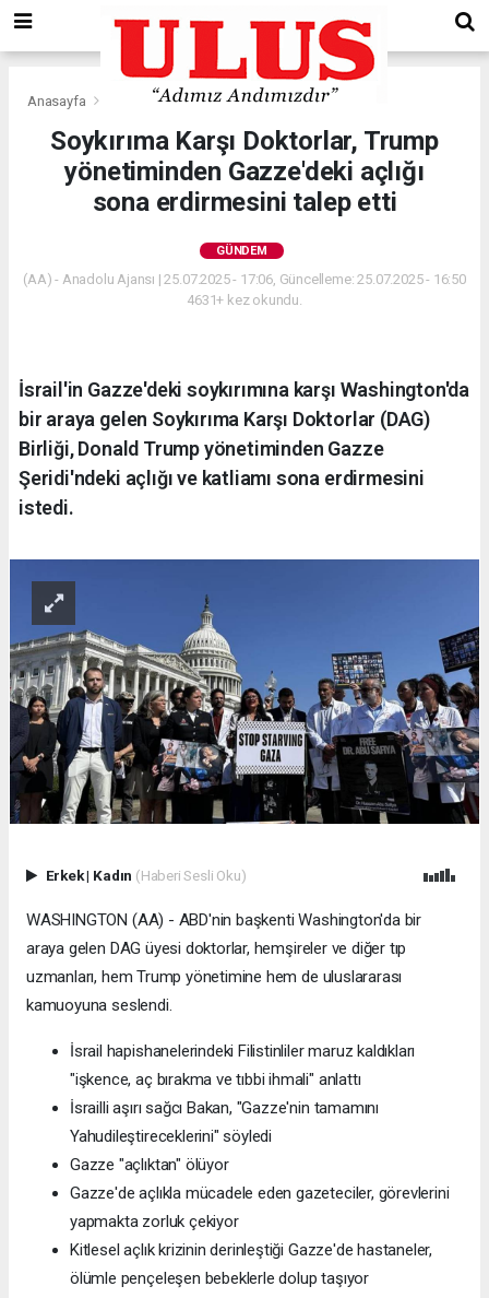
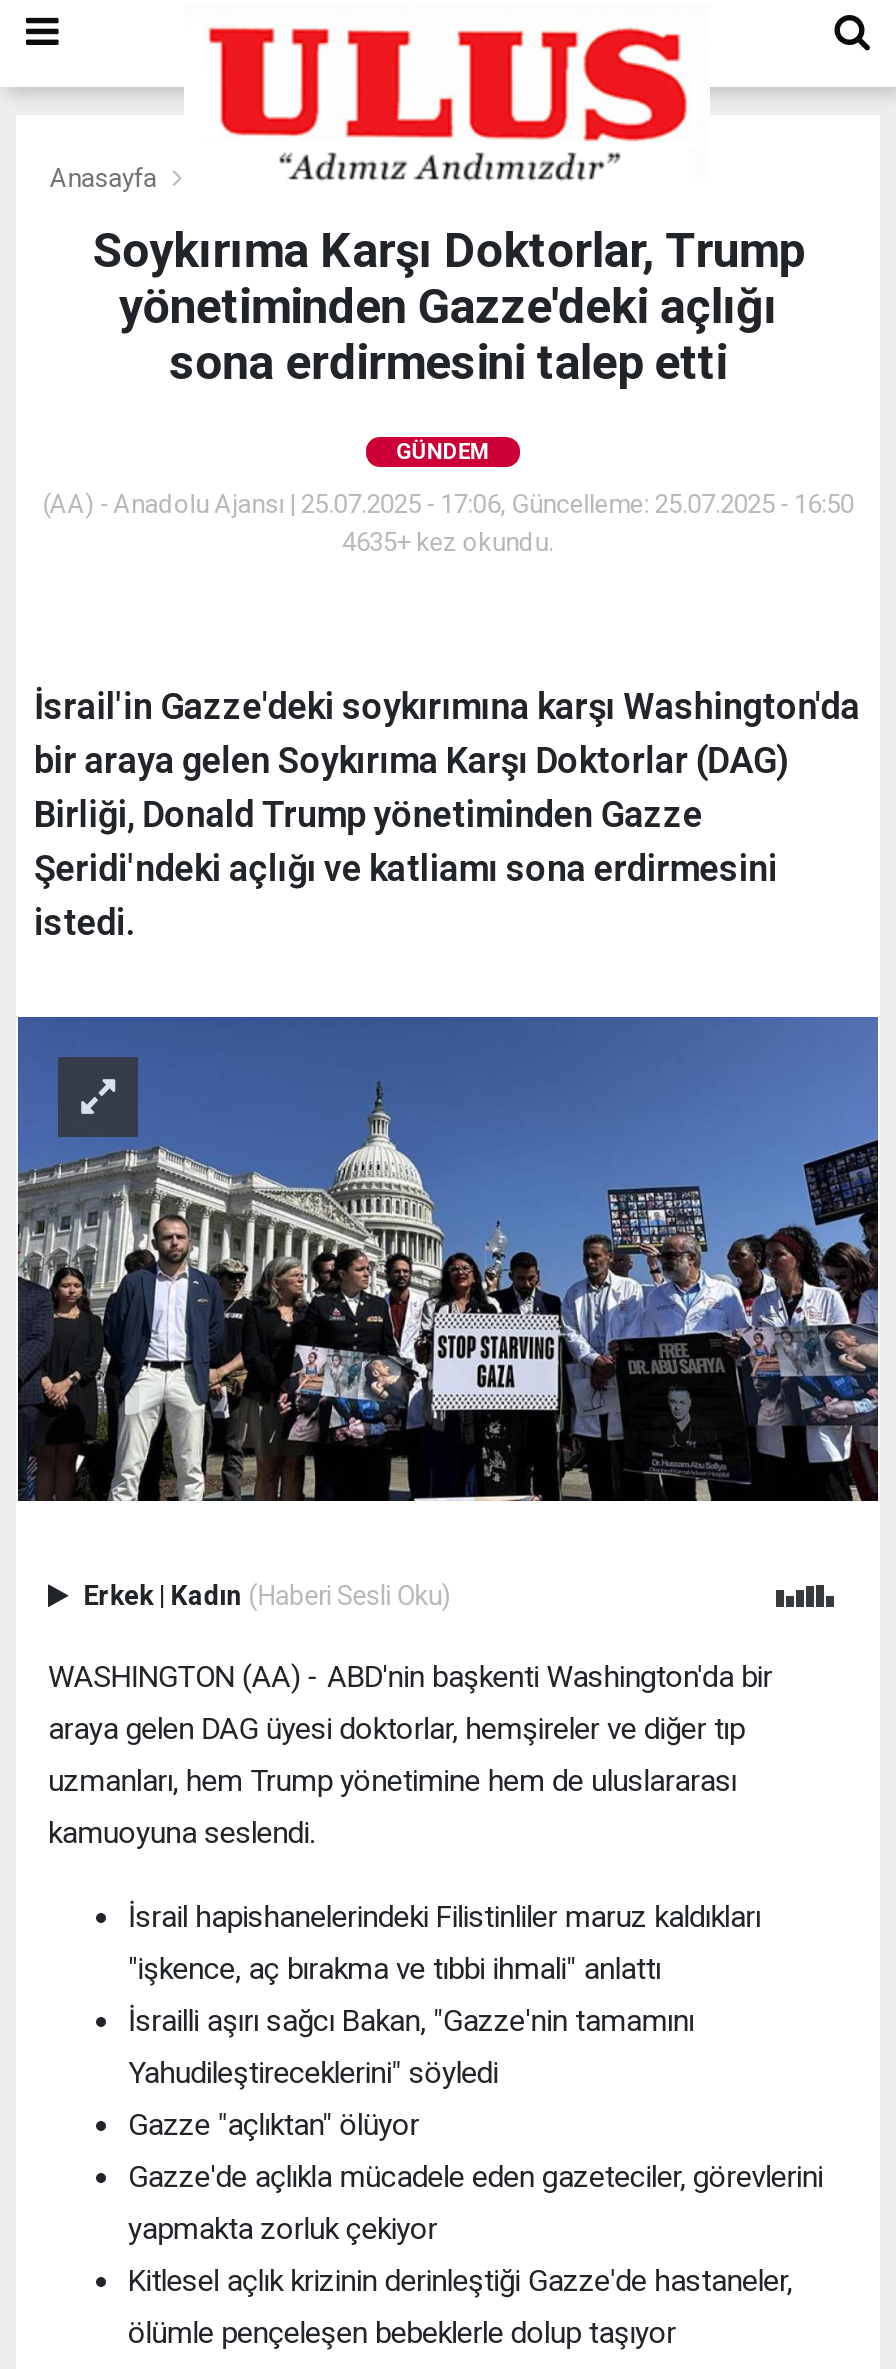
- 4631+ kez okundu.
+ 4635+ kez okundu.
